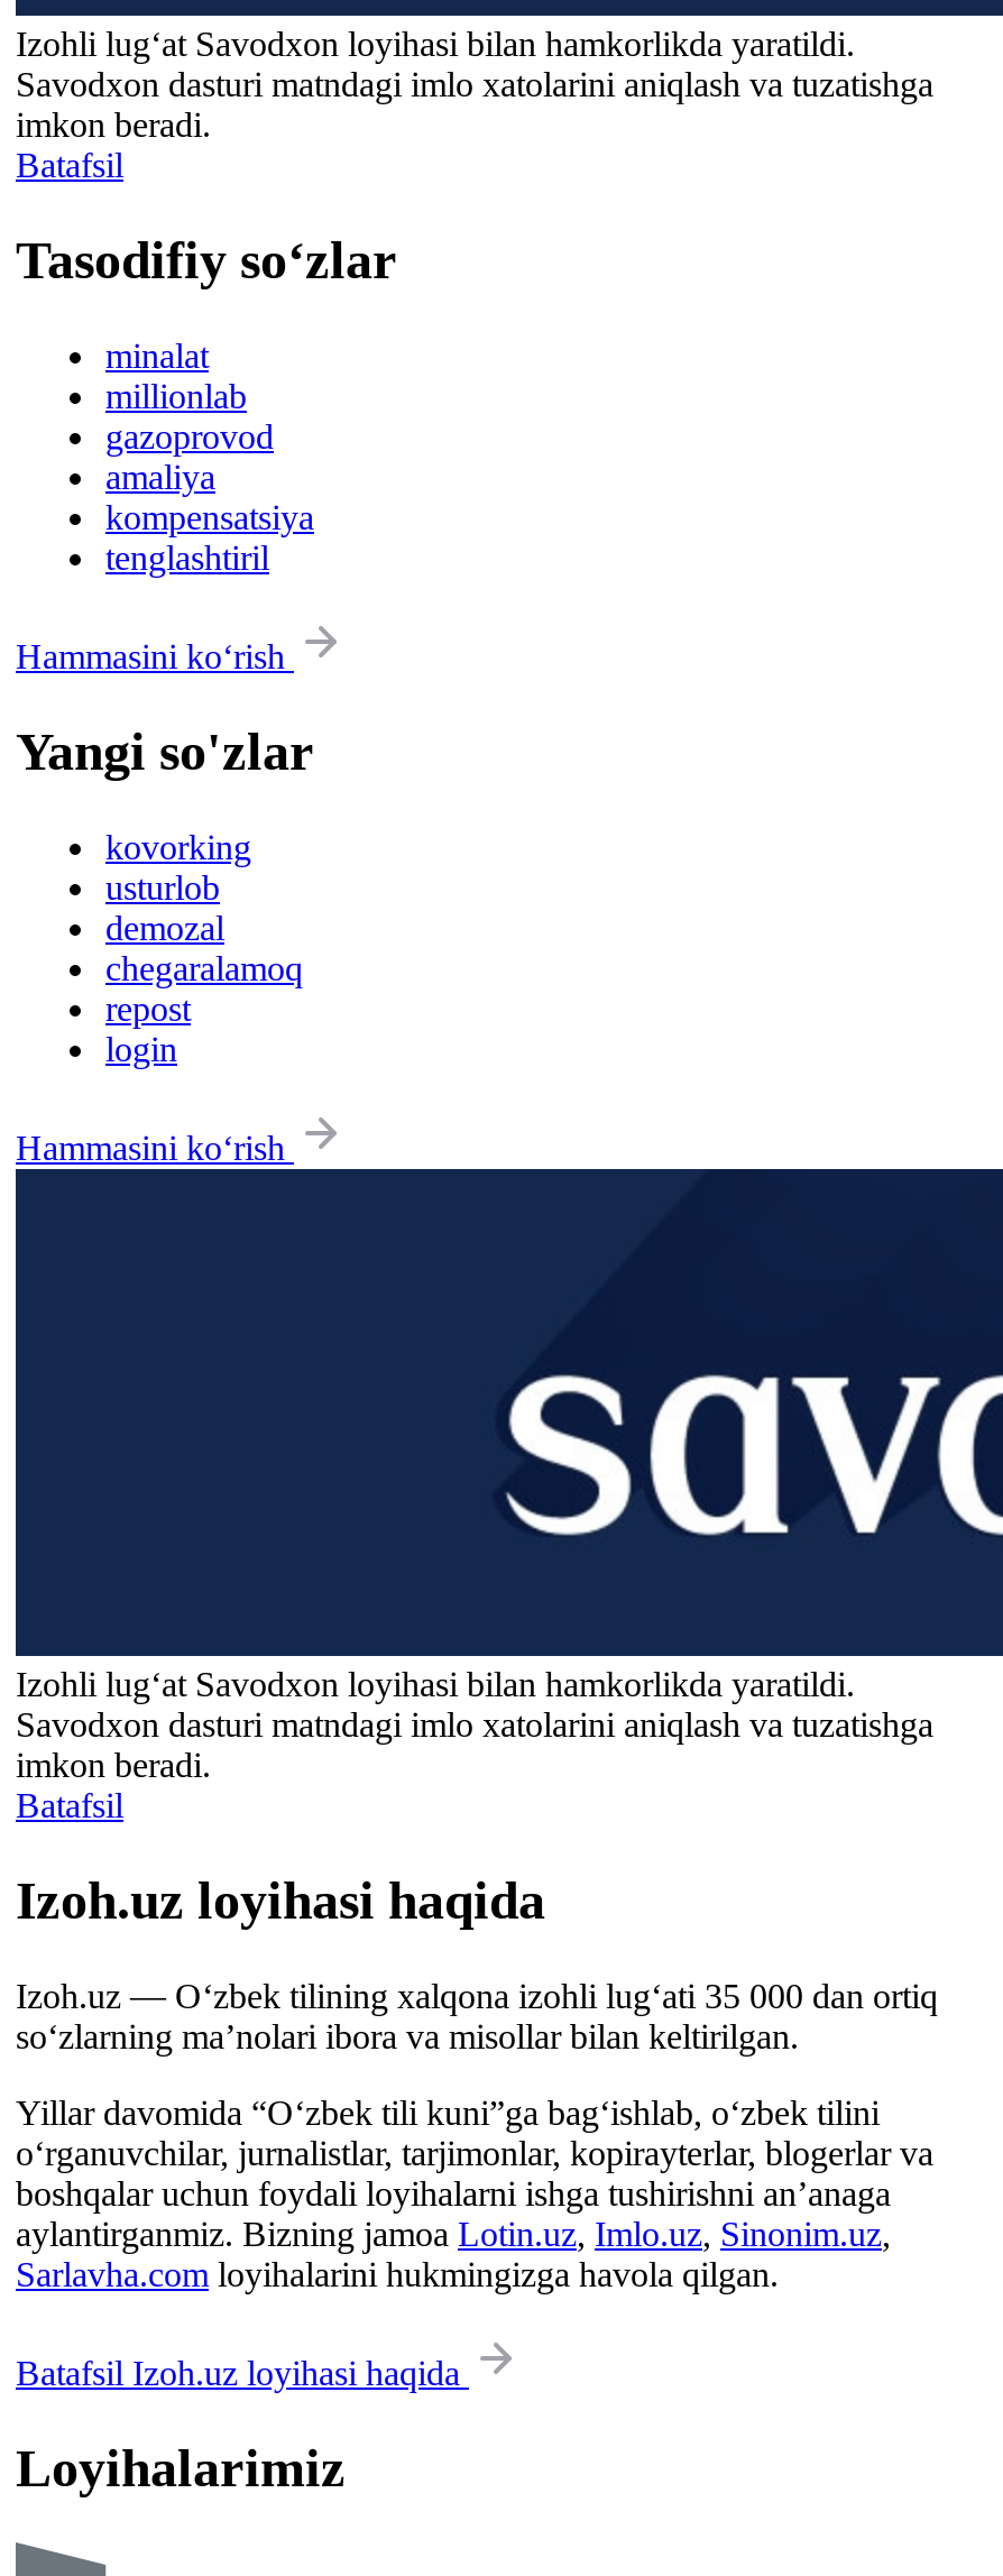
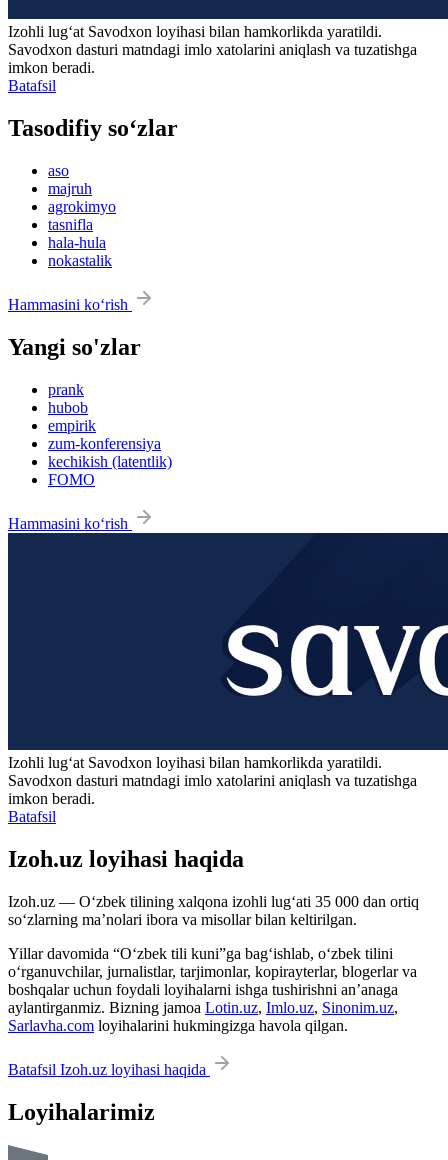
- minalat
- millionlab
- gazoprovod
- amaliya
- kompensatsiya
- tenglashtiril
+ aso
+ majruh
+ agrokimyo
+ tasnifla
+ hala-hula
+ nokastalik

- kovorking
- usturlob
- demozal
- chegaralamoq
- repost
- login
+ prank
+ hubob
+ empirik
+ zum-konferensiya
+ kechikish (latentlik)
+ FOMO
